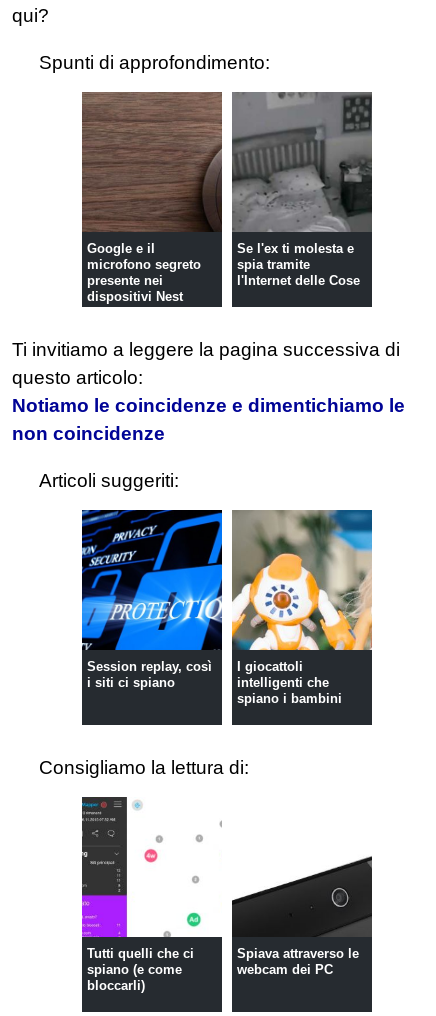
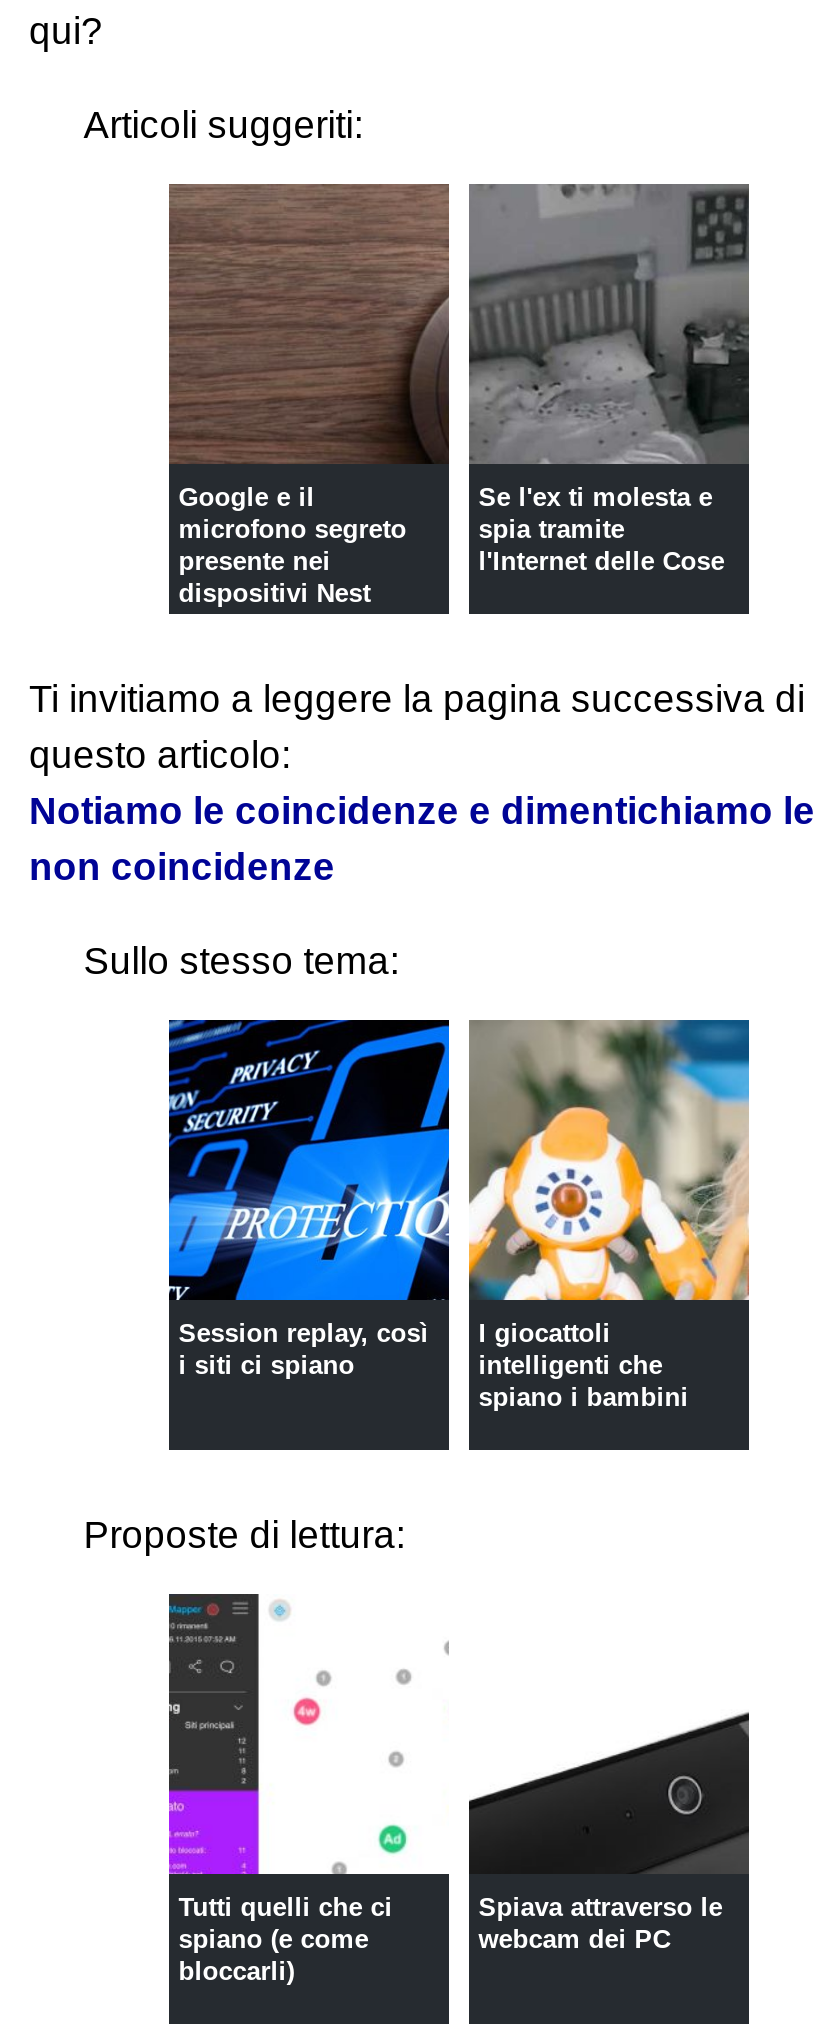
- Spunti di approfondimento:

+ Sullo stesso tema:

moved up: Articoli suggeriti:

- Consigliamo la lettura di:
+ Proposte di lettura:
